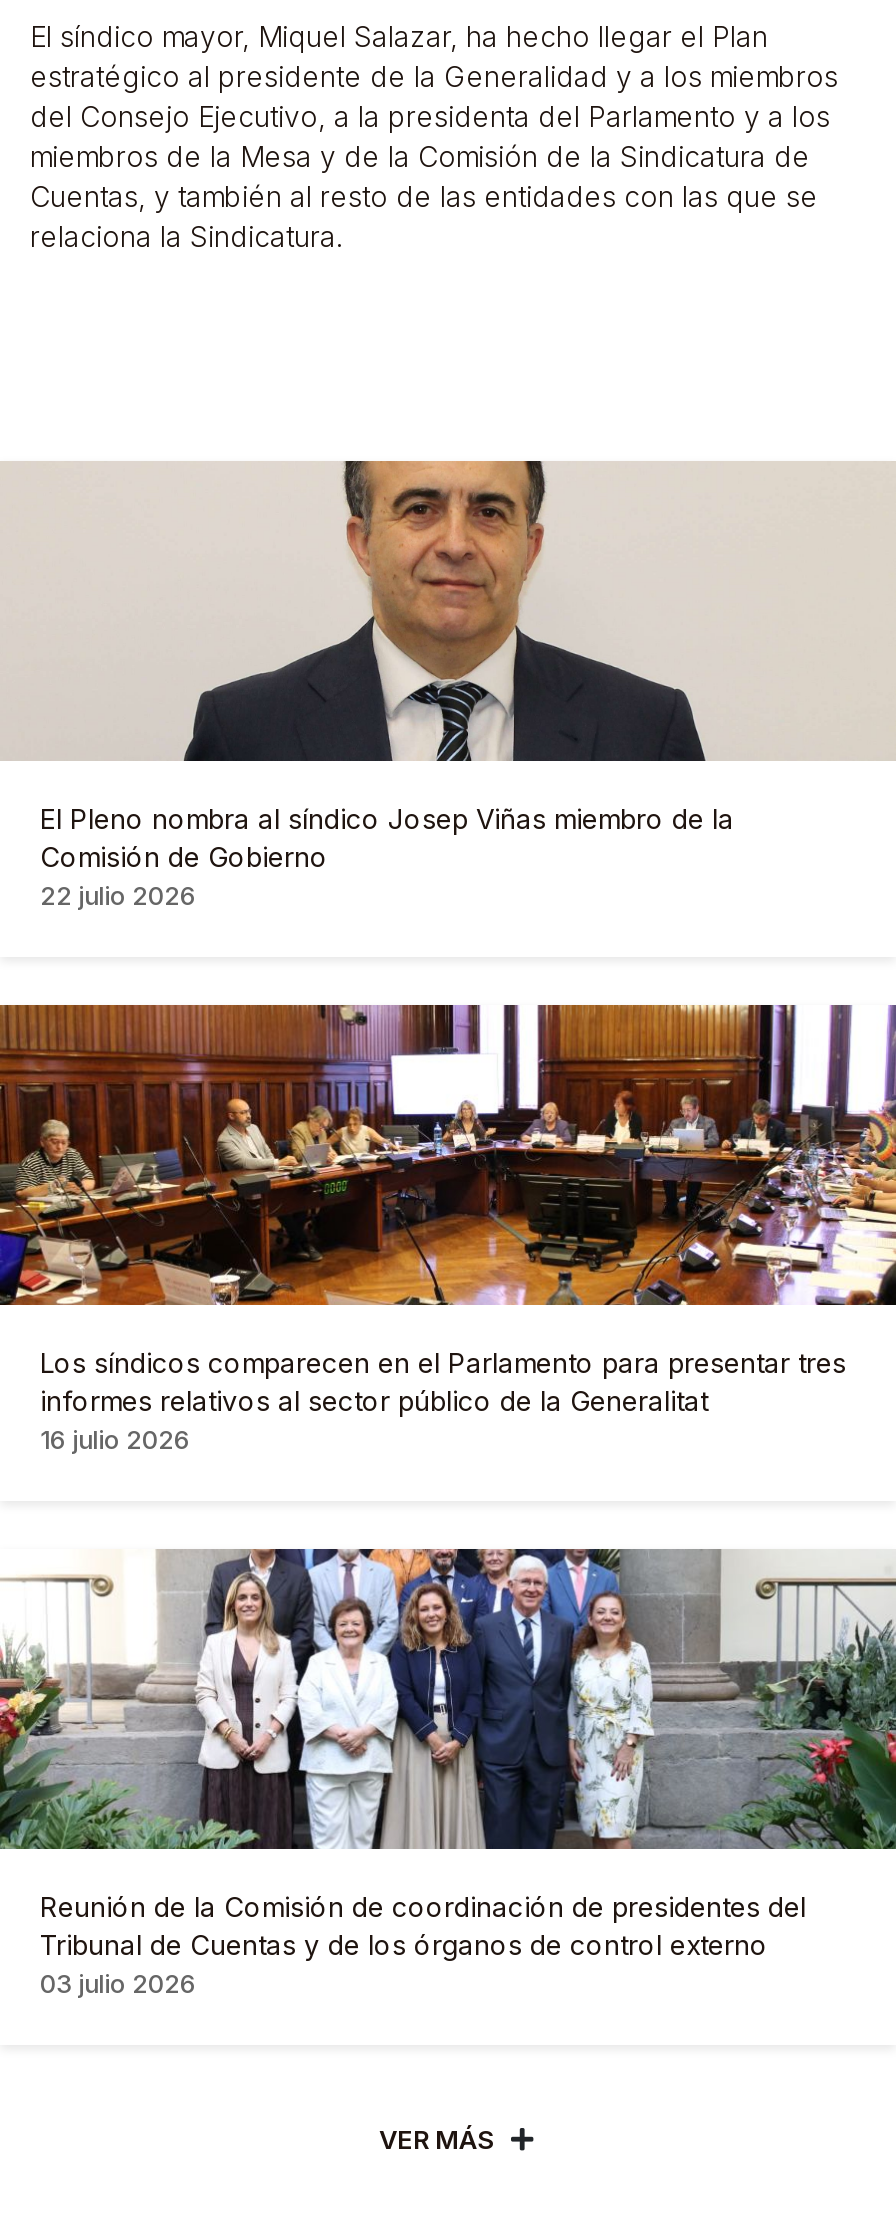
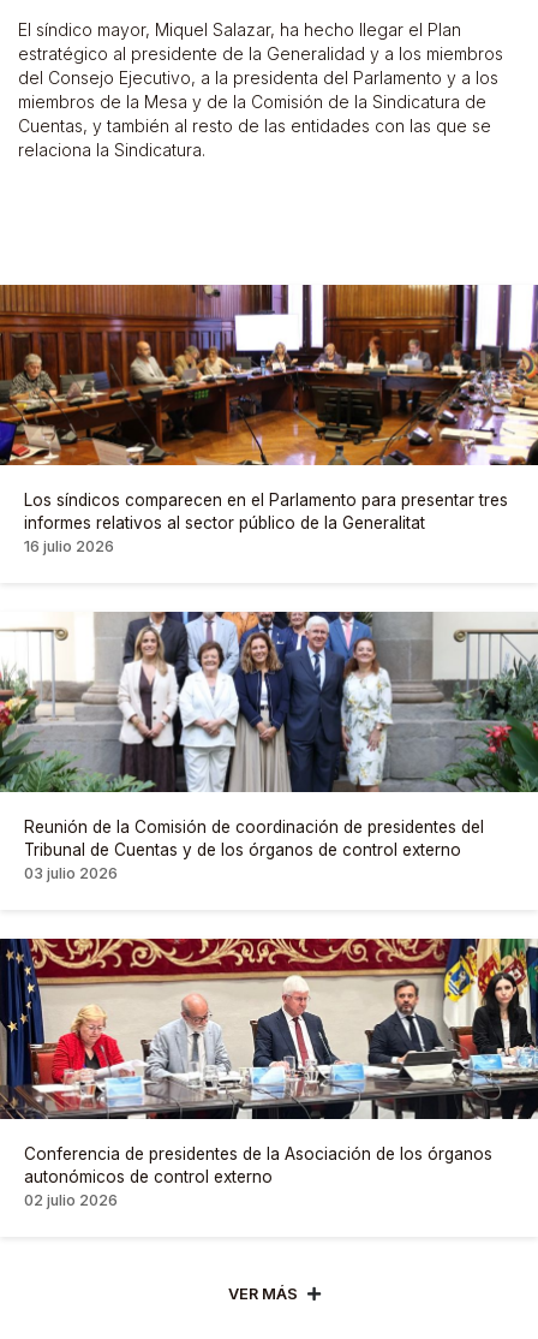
- [image]
- El Pleno nombra al síndico Josep Viñas miembro de la
- Comisión de Gobierno
- 22 julio 2026

moved up: [image] | Los síndicos comparecen en el Parlamento para presentar tres | informes relativos al sector público de la Generalitat | 16 julio 2026 | Reunión de la Comisión de coordinación de presidentes del | Tribunal de Cuentas y de los órganos de control externo | 03 julio 2026

+ [image]
+ Conferencia de presidentes de la Asociación de los órganos
+ autonómicos de control externo
+ 02 julio 2026
